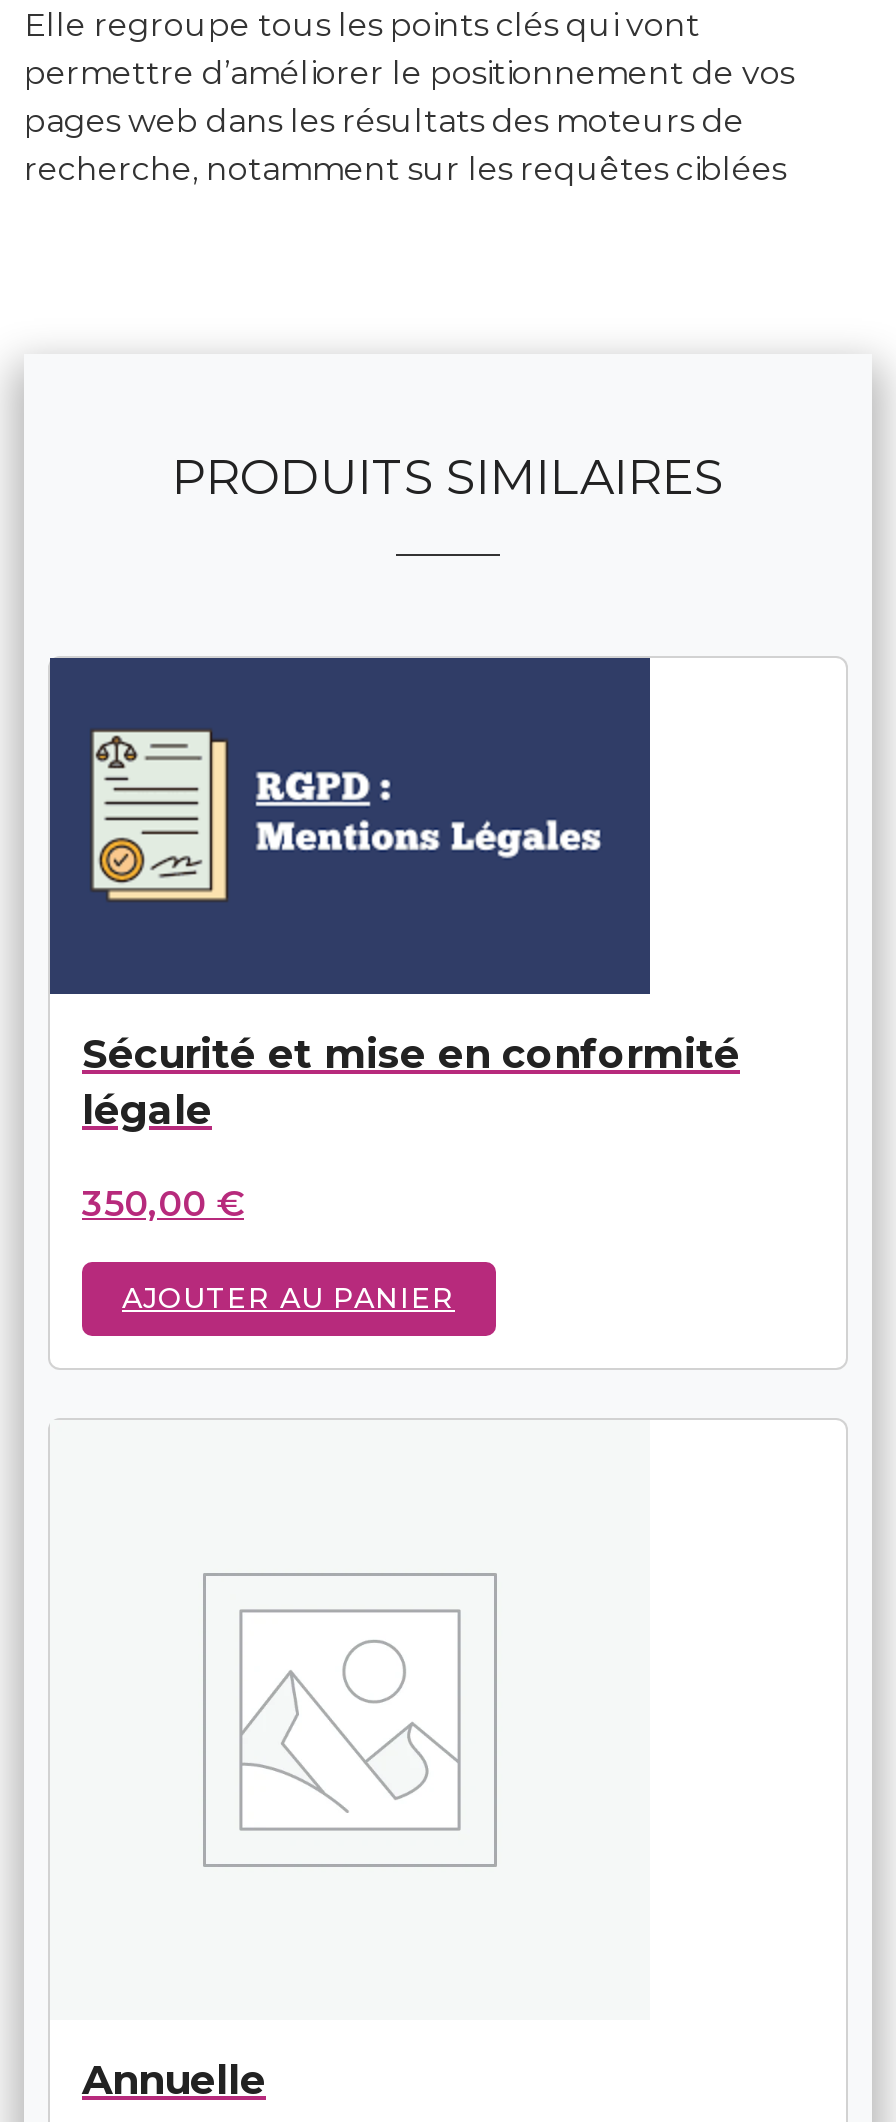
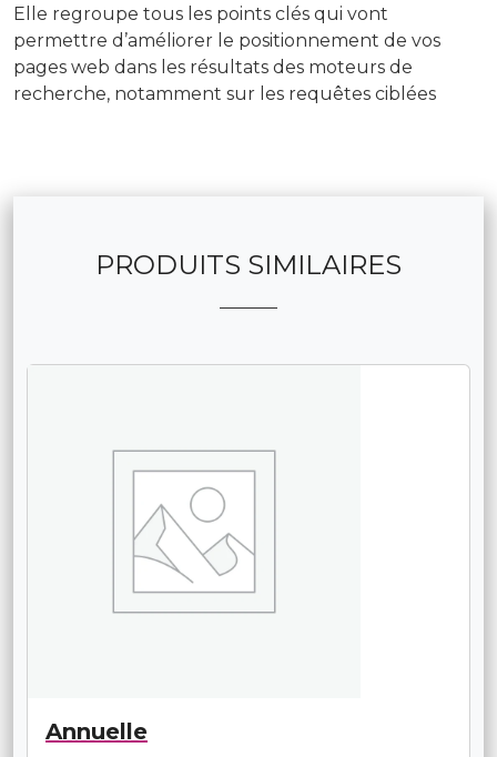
- [image]
- Sécurité et mise en conformité
- légale
- 350,00 €
- AJOUTER AU PANIER
